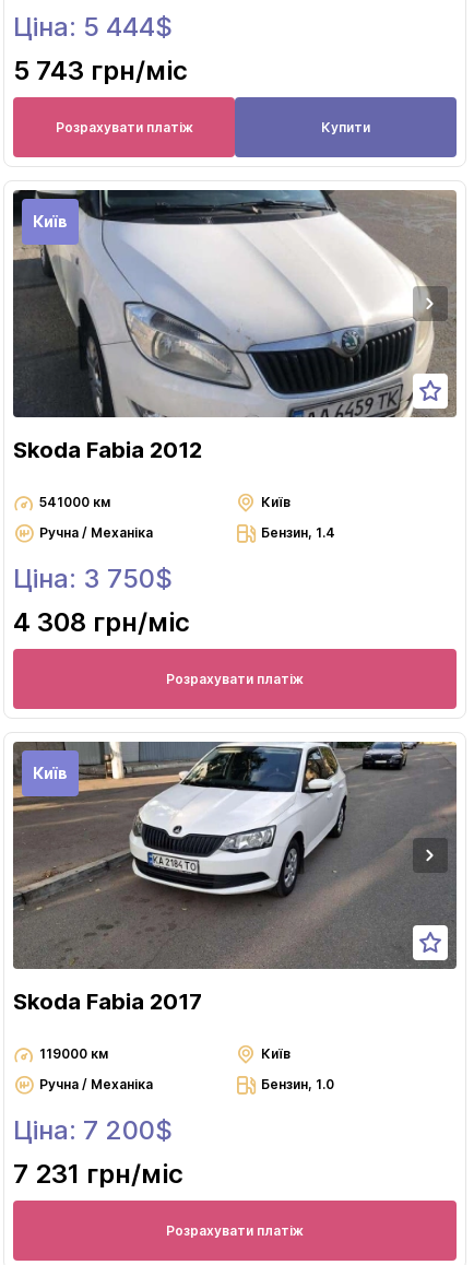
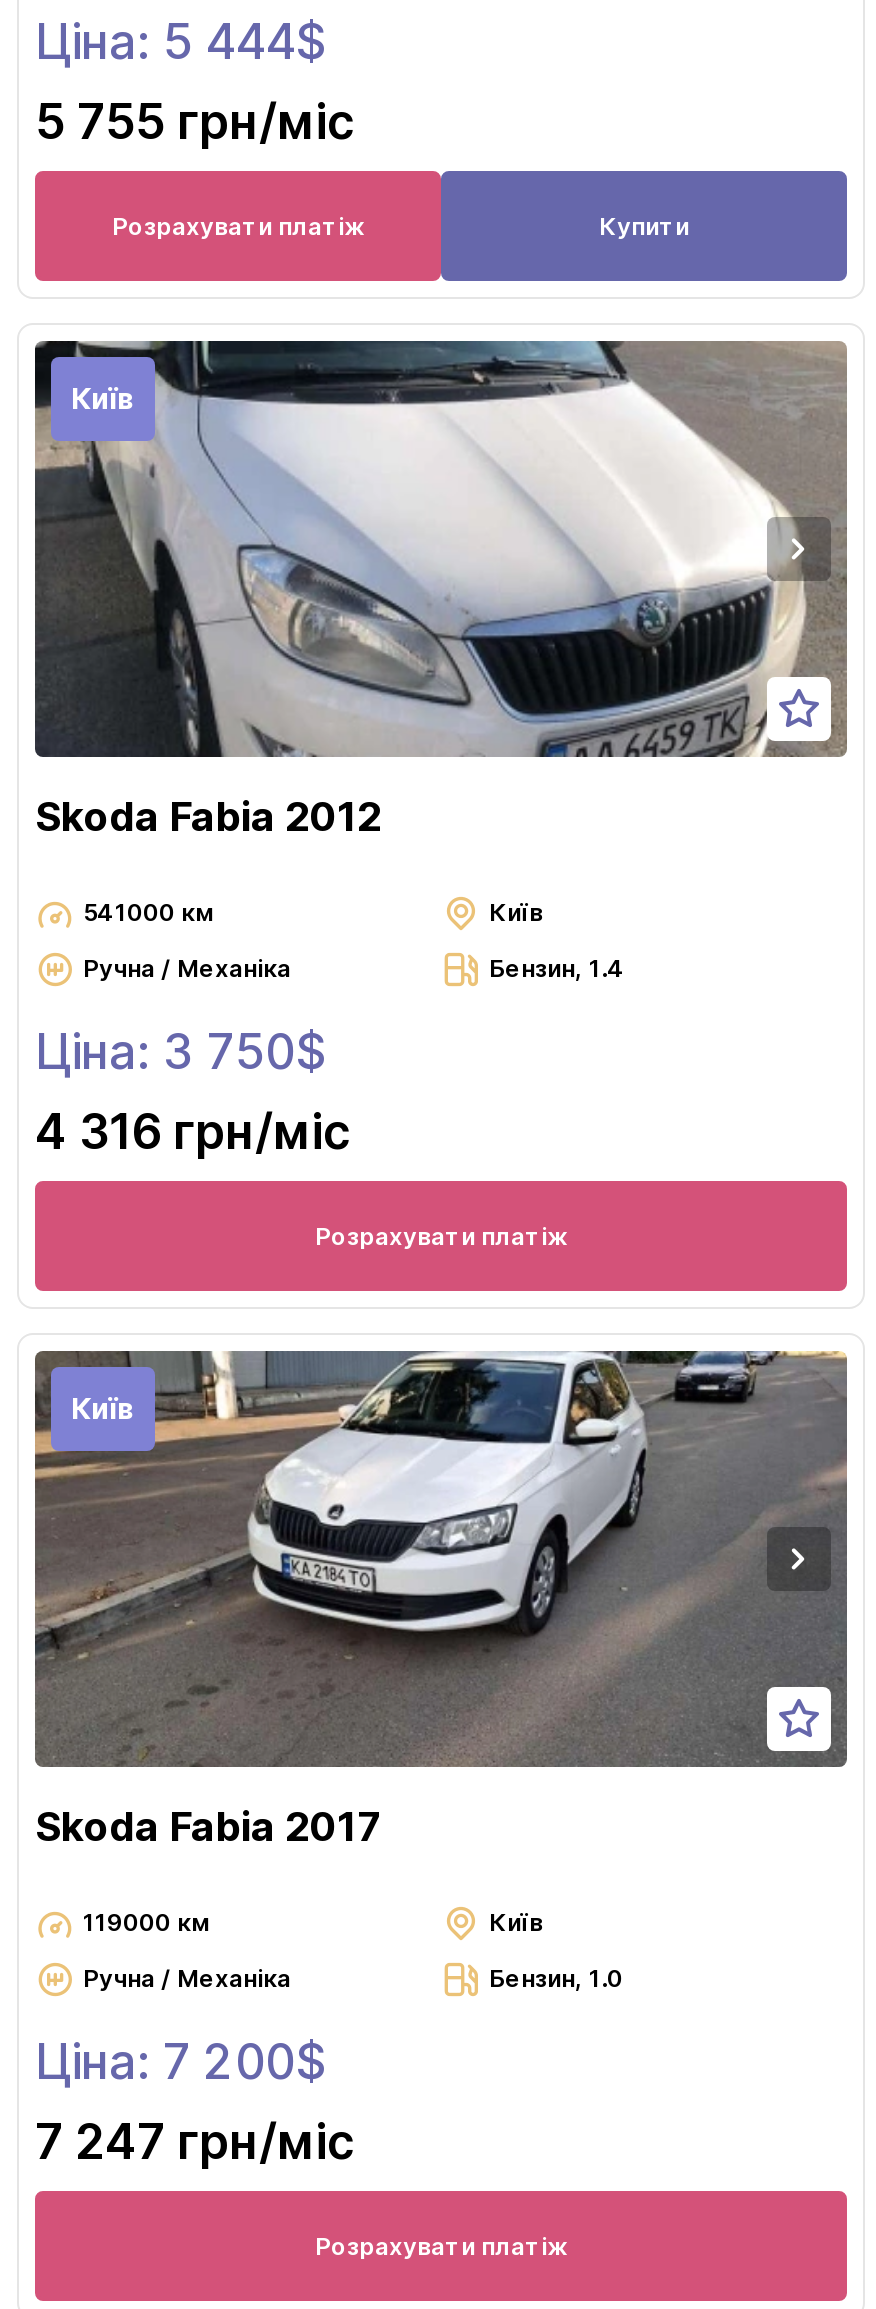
- 5 743 грн/міс
+ 5 755 грн/міс

- 4 308 грн/міс
+ 4 316 грн/міс

- 7 231 грн/міс
+ 7 247 грн/міс
